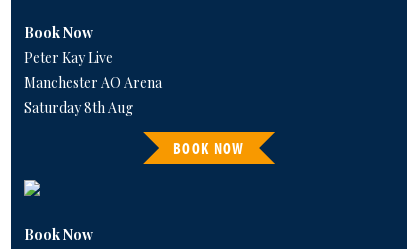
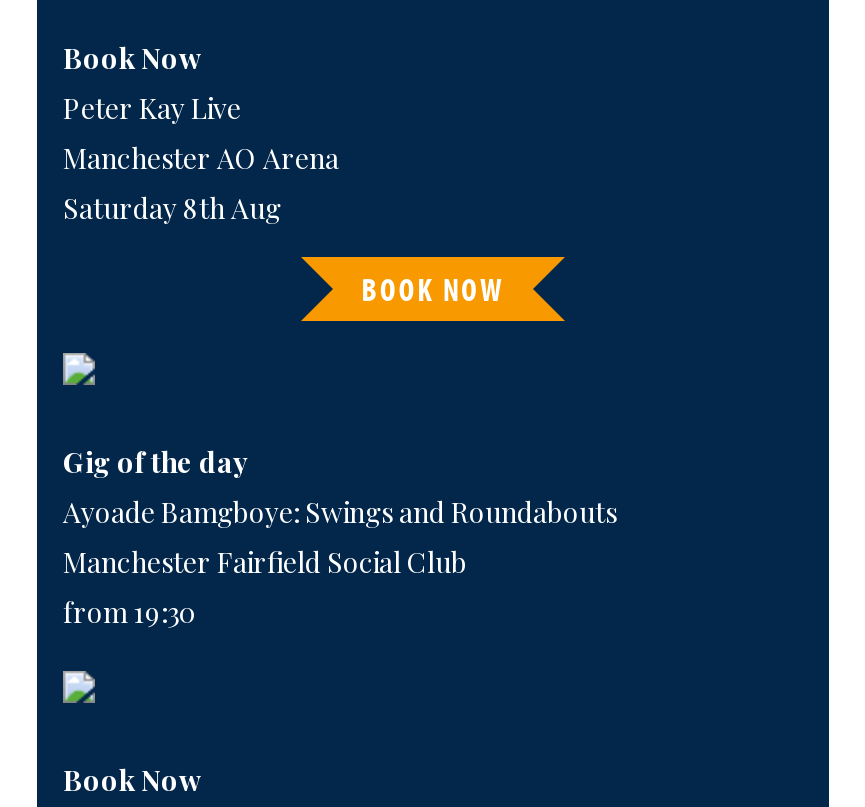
+ Gig of the day
+ Ayoade Bamgboye: Swings and Roundabouts
+ Manchester Fairfield Social Club
+ from 19:30
